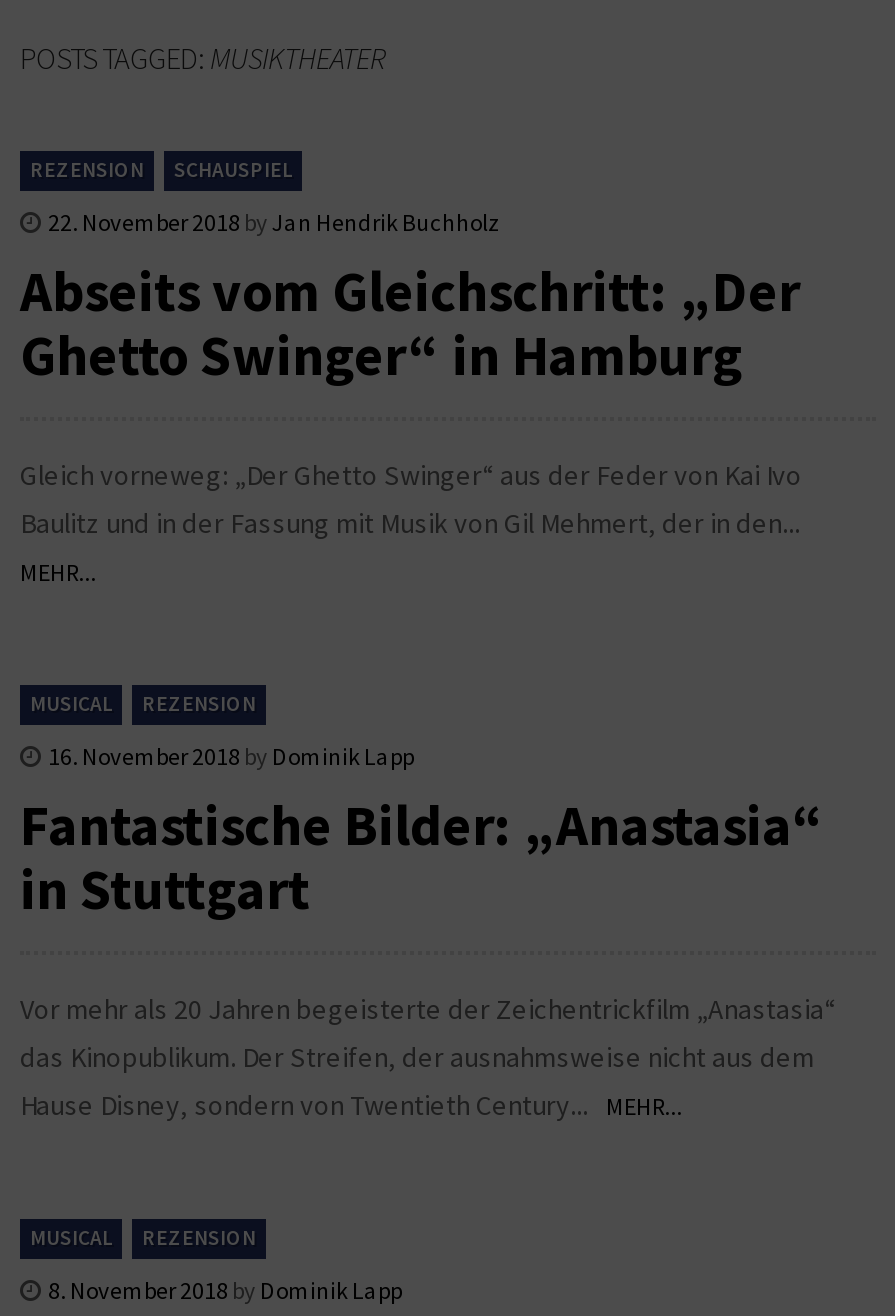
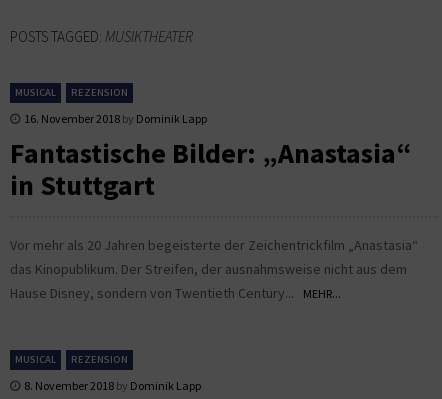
- REZENSION
- SCHAUSPIEL
- 22. November 2018 byJan Hendrik Buchholz
- Abseits vom Gleichschritt: „Der
- Ghetto Swinger“ in Hamburg
- Gleich vorneweg: „Der Ghetto Swinger“ aus der Feder von Kai Ivo
- Baulitz und in der Fassung mit Musik von Gil Mehmert, der in den...
- MEHR...
